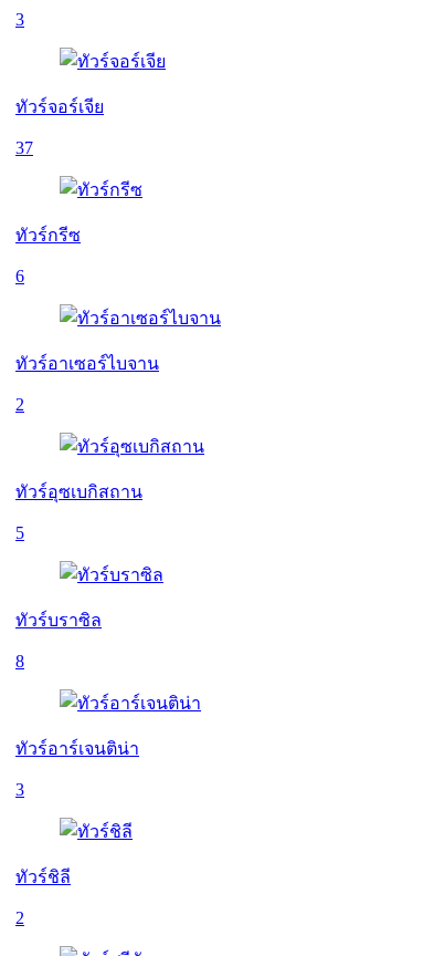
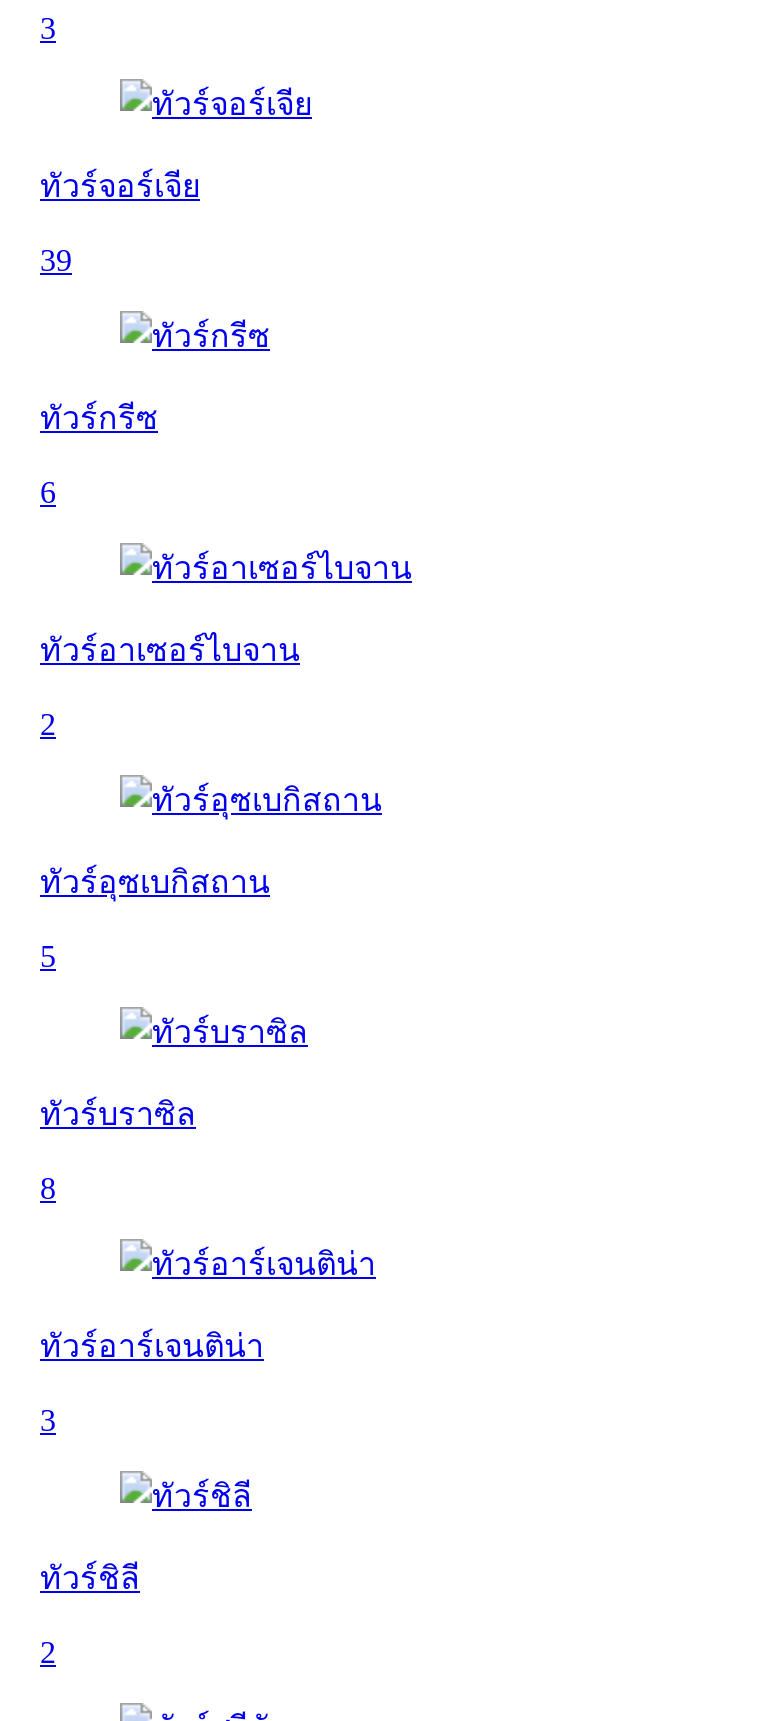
- 37
+ 39
